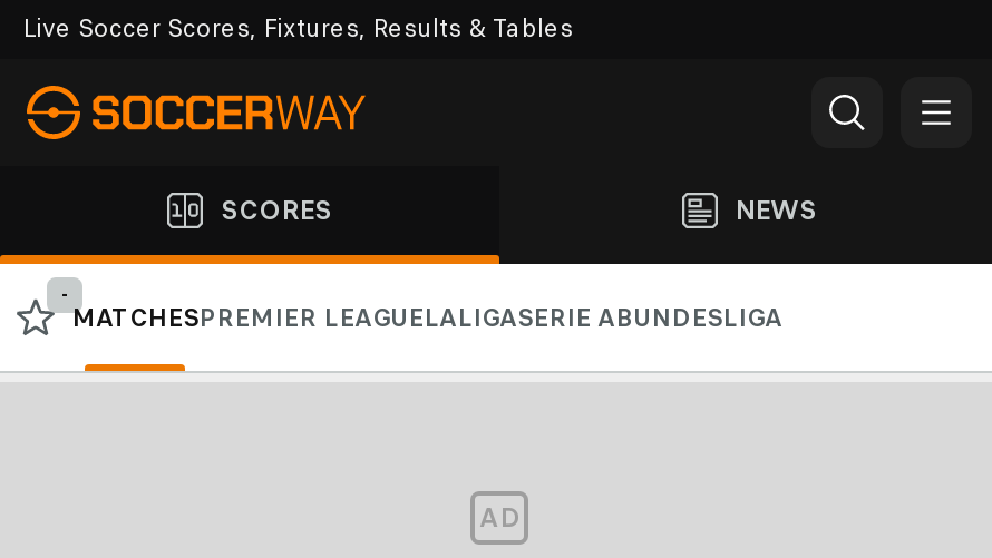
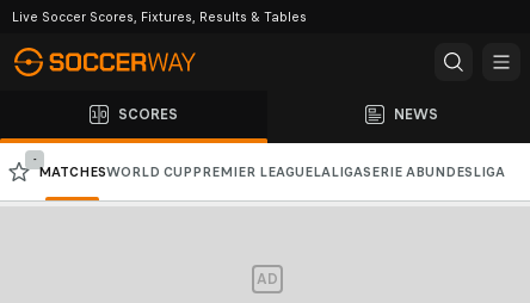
- MATCHESPREMIER LEAGUELALIGASERIE ABUNDESLIGA
+ MATCHESWORLD CUP PREMIER LEAGUELALIGASERIE A BUNDESLIGA
